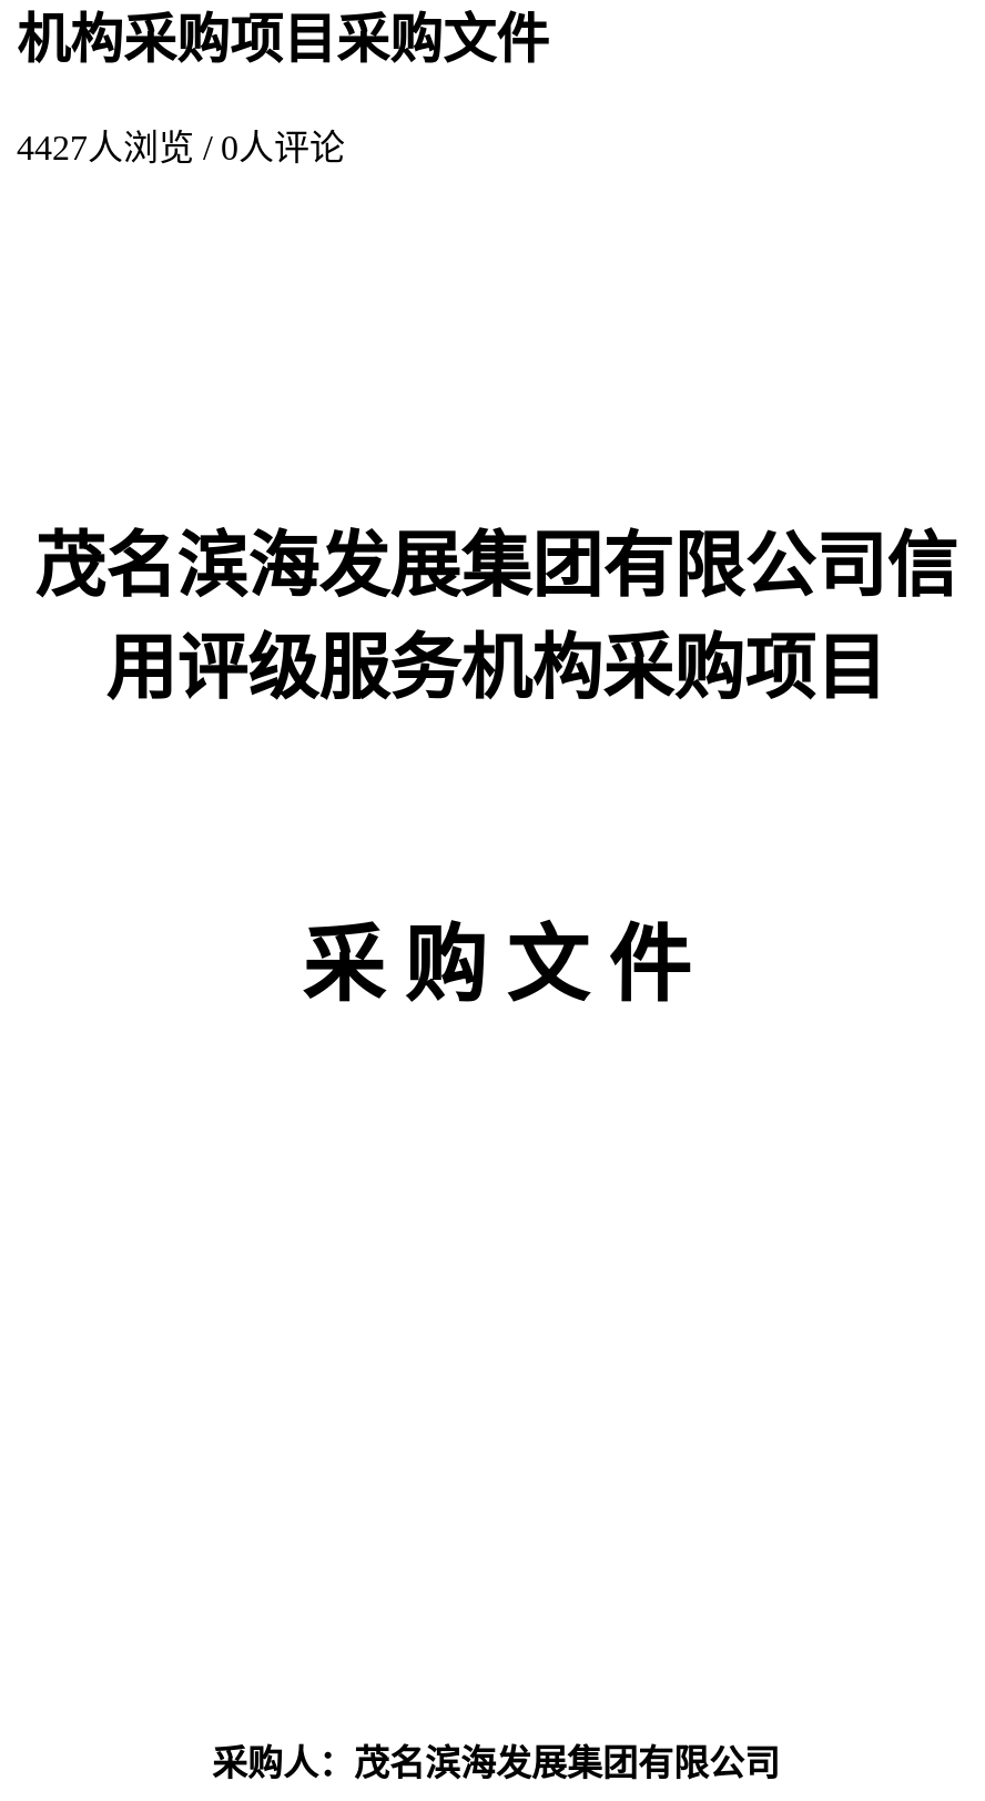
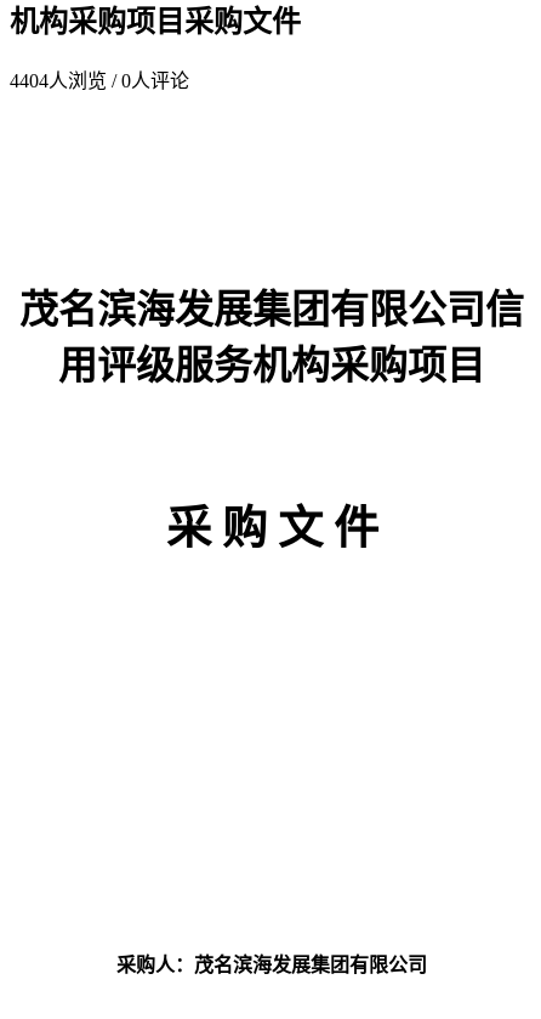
- 4427人浏览 / 0人评论
+ 4404人浏览 / 0人评论
